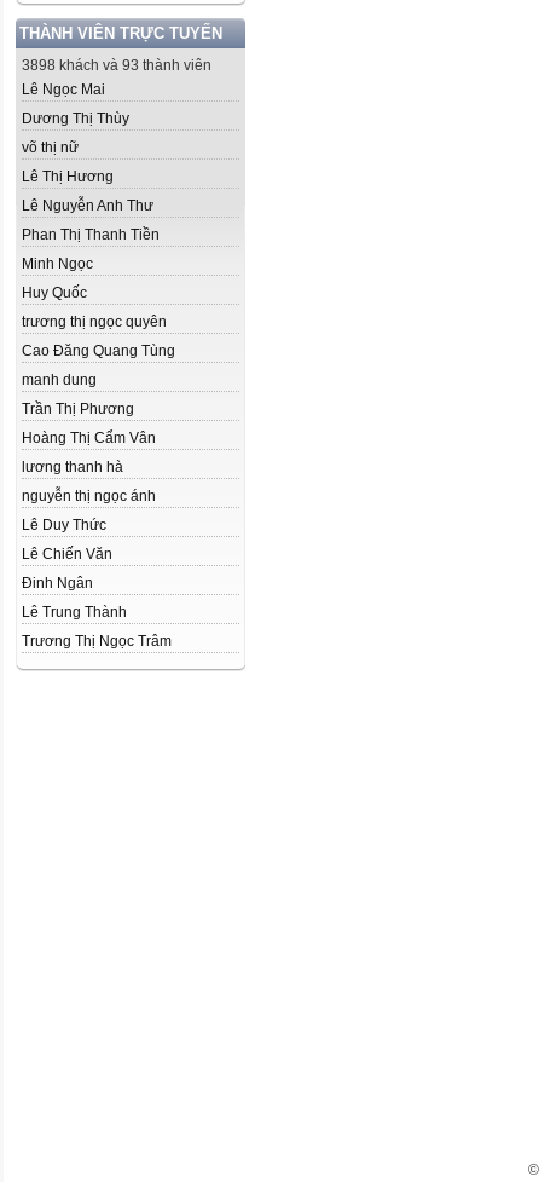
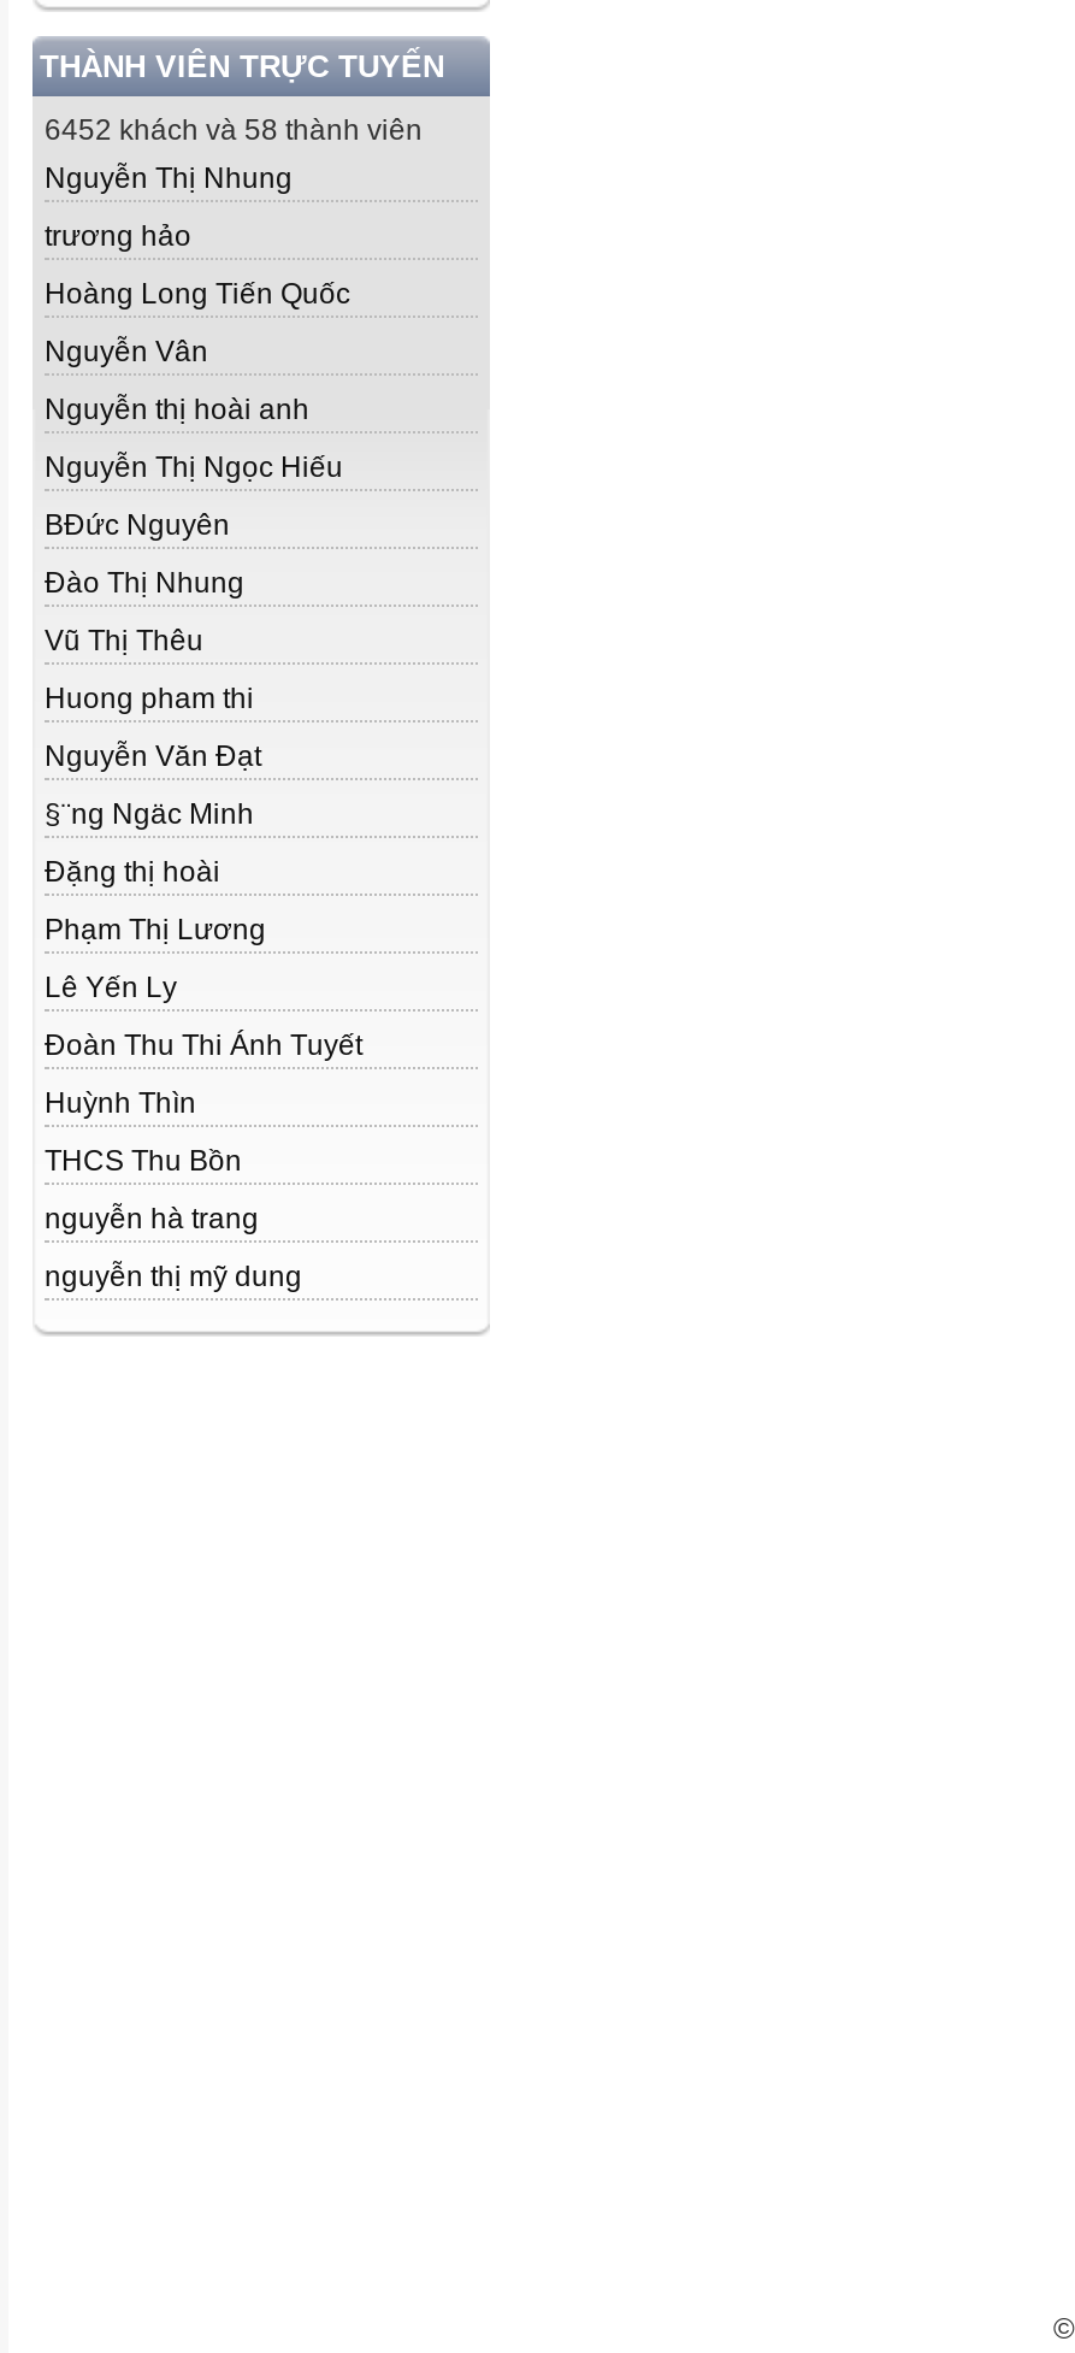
- 3898 khách và 93 thành viên
- Lê Ngọc Mai
+ 6452 khách và 58 thành viên
+ Nguyễn Thị Nhung

- Dương Thị Thùy
+ trương hảo

- võ thị nữ
+ Hoàng Long Tiến Quốc

- Lê Thị Hương
+ Nguyễn Vân

- Lê Nguyễn Anh Thư
+ Nguyễn thị hoài anh

- Phan Thị Thanh Tiền
+ Nguyễn Thị Ngọc Hiếu

- Minh Ngọc
+ BĐức Nguyên

- Huy Quốc
+ Đào Thị Nhung

- trương thị ngọc quyên
+ Vũ Thị Thêu

- Cao Đăng Quang Tùng
+ Huong pham thi

- manh dung
+ Nguyễn Văn Đạt

- Trần Thị Phương
+ §¨ng Ngäc Minh

- Hoàng Thị Cẩm Vân
+ Đặng thị hoài

- lương thanh hà
+ Phạm Thị Lương

- nguyễn thị ngọc ánh
+ Lê Yến Ly

- Lê Duy Thức
+ Đoàn Thu Thi Ánh Tuyết

- Lê Chiến Văn
+ Huỳnh Thìn

- Đinh Ngân
+ THCS Thu Bồn

- Lê Trung Thành
+ nguyễn hà trang

- Trương Thị Ngọc Trâm
+ nguyễn thị mỹ dung
